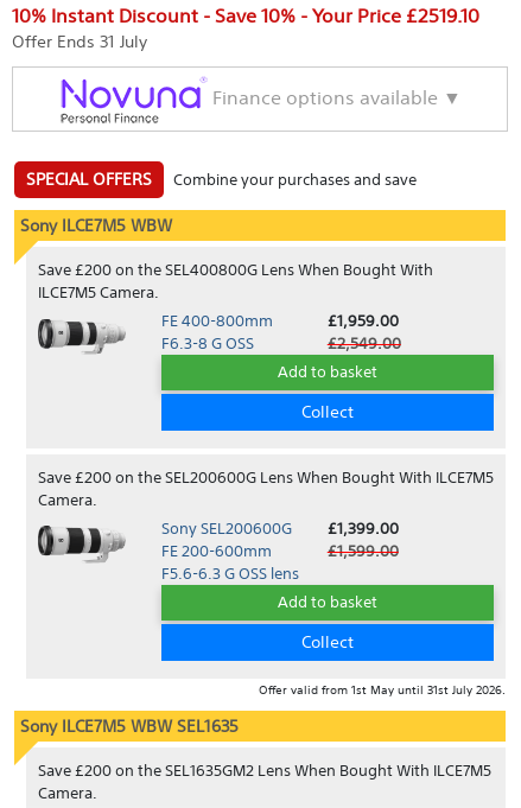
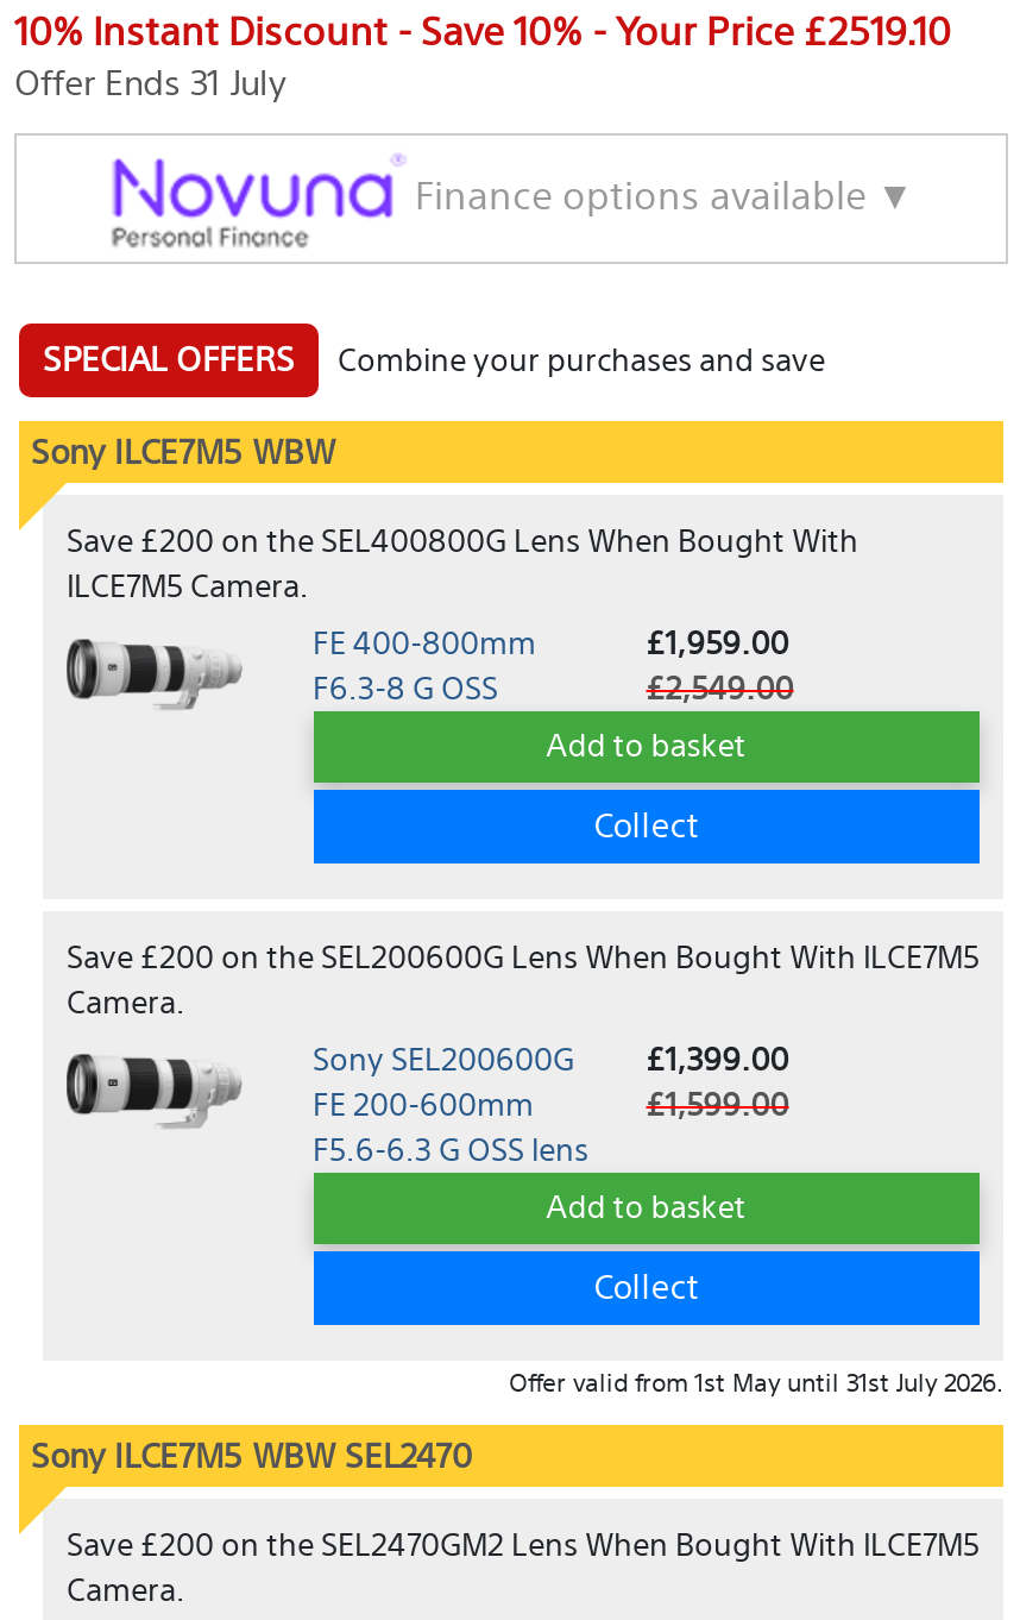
- Sony ILCE7M5 WBW SEL1635
+ Sony ILCE7M5 WBW SEL2470

- Save £200 on the SEL1635GM2 Lens When Bought With ILCE7M5
+ Save £200 on the SEL2470GM2 Lens When Bought With ILCE7M5
